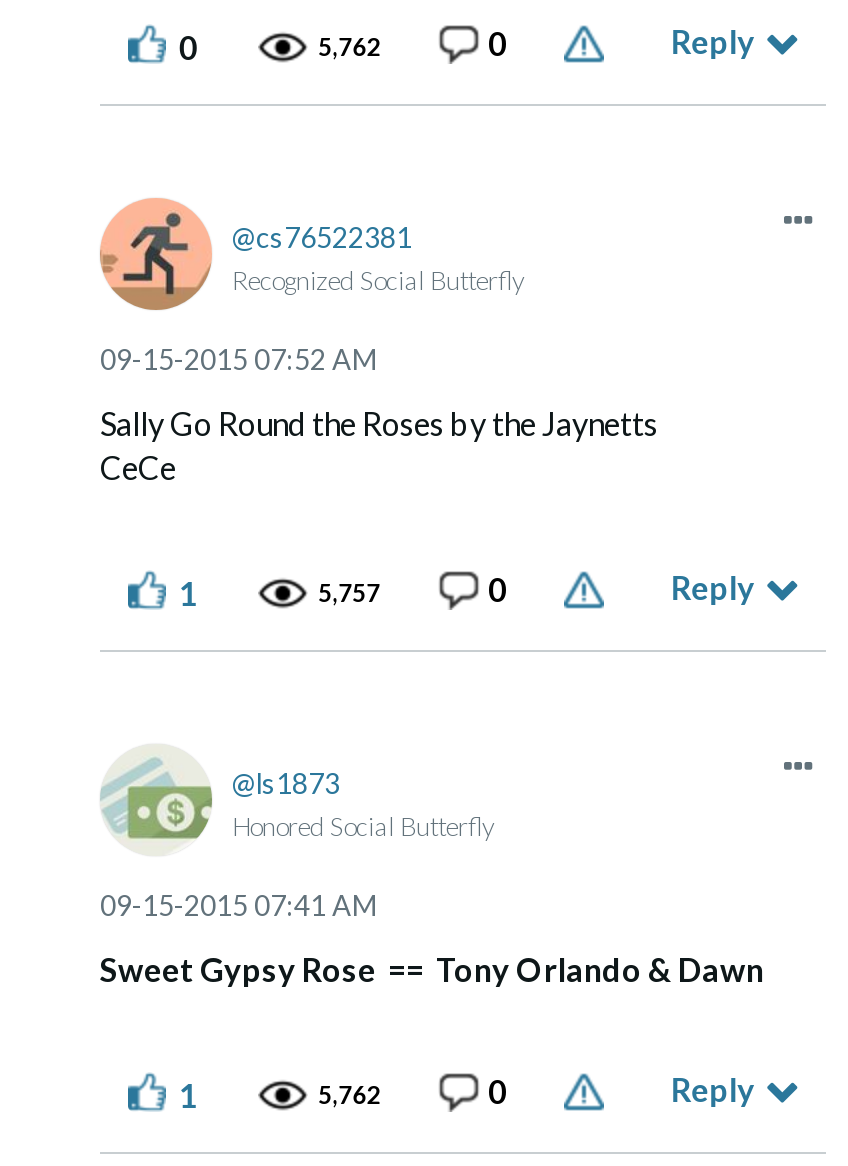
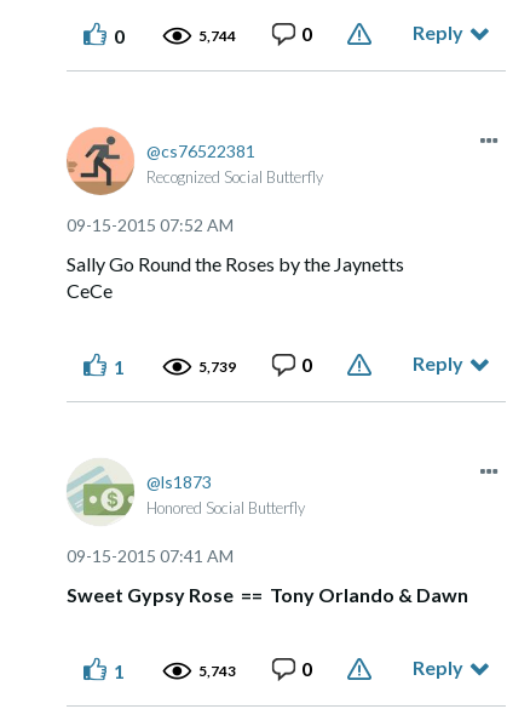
- 5,762
+ 5,744

- 5,757
+ 5,739

- 5,762
+ 5,743
